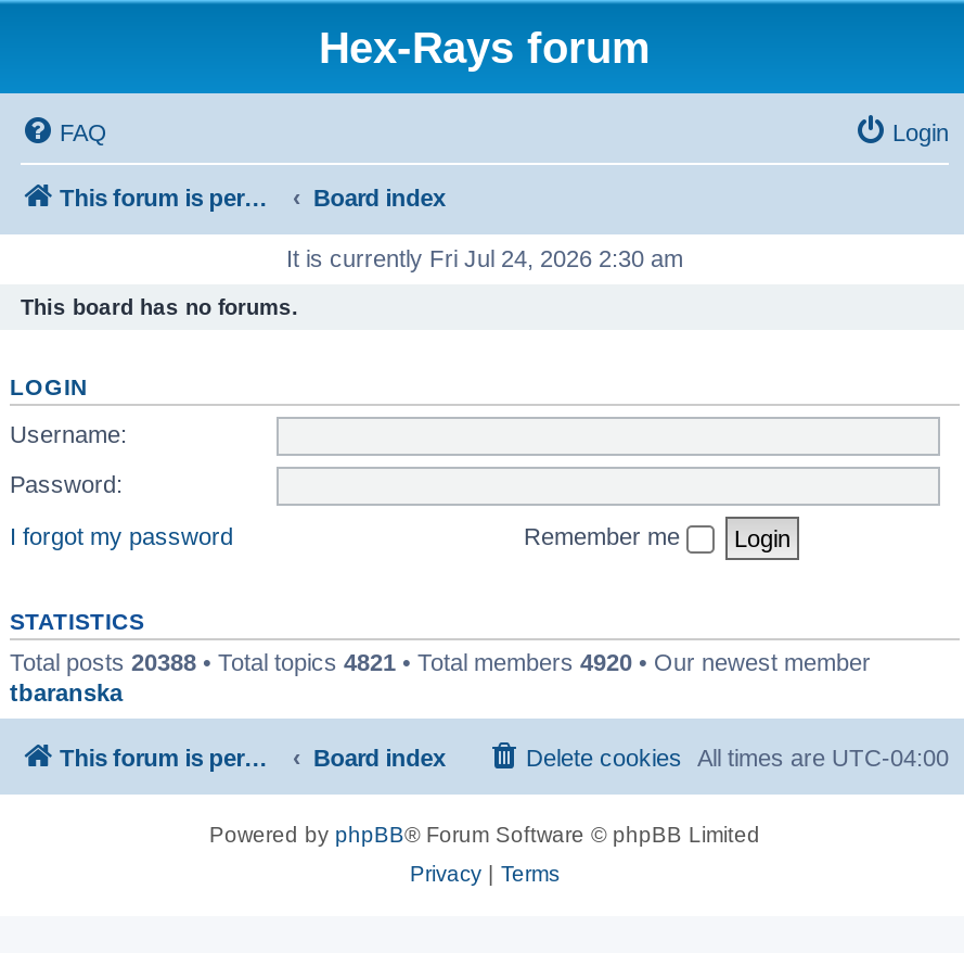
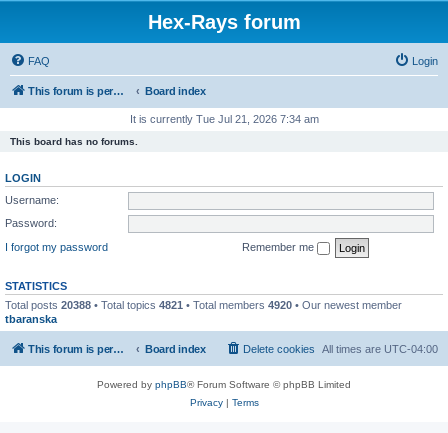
- It is currently Fri Jul 24, 2026 2:30 am
+ It is currently Tue Jul 21, 2026 7:34 am
